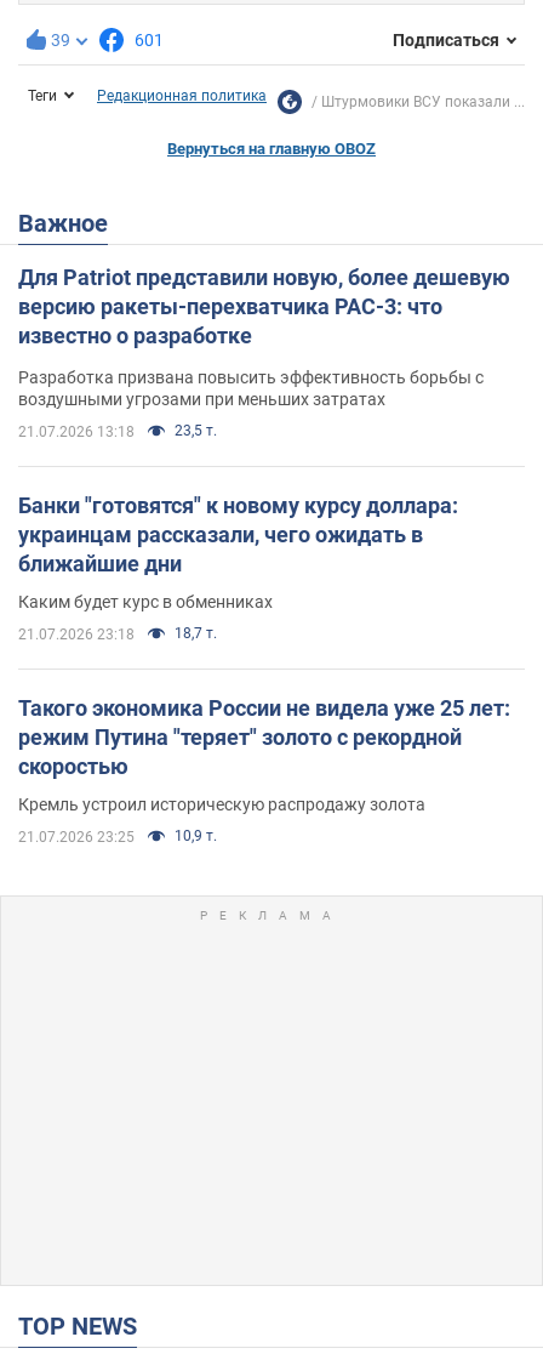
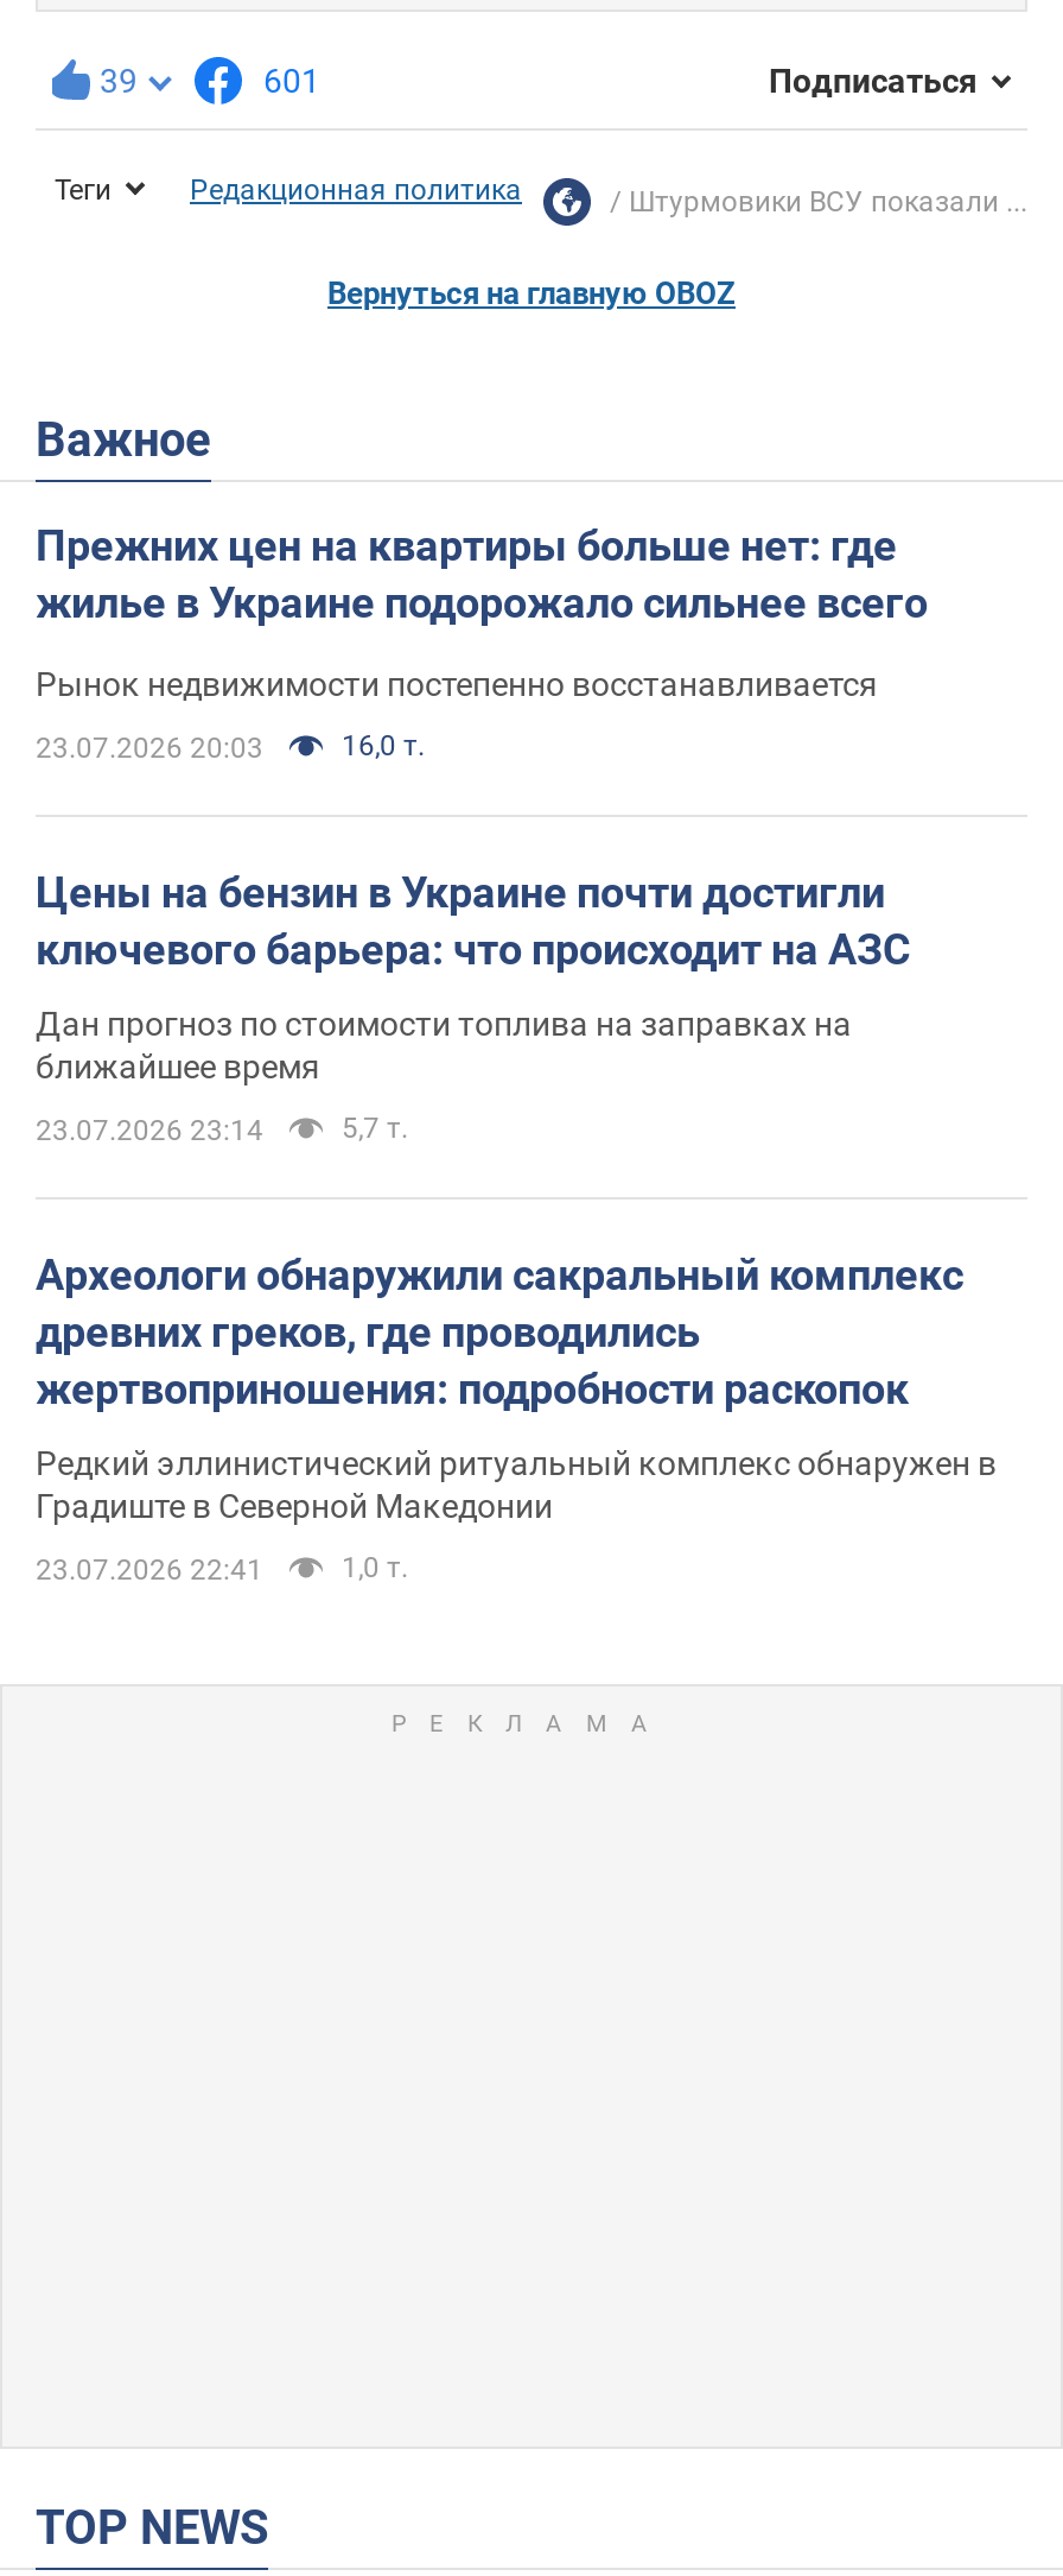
- Для Patriot представили новую, более дешевую
- версию ракеты-перехватчика PAC-3: что
- известно о разработке
+ Прежних цен на квартиры больше нет: где
+ жилье в Украине подорожало сильнее всего

- Разработка призвана повысить эффективность борьбы с
- воздушными угрозами при меньших затратах
+ Рынок недвижимости постепенно восстанавливается

- 21.07.2026 13:18
- 23,5 т.
+ 23.07.2026 20:03
+ 16,0 т.

- Банки "готовятся" к новому курсу доллара:
- украинцам рассказали, чего ожидать в
- ближайшие дни
+ Цены на бензин в Украине почти достигли
+ ключевого барьера: что происходит на АЗС

- Каким будет курс в обменниках
+ Дан прогноз по стоимости топлива на заправках на
+ ближайшее время

- 21.07.2026 23:18
- 18,7 т.
+ 23.07.2026 23:14
+ 5,7 т.

- Такого экономика России не видела уже 25 лет:
- режим Путина "теряет" золото с рекордной
- скоростью
+ Археологи обнаружили сакральный комплекс
+ древних греков, где проводились
+ жертвоприношения: подробности раскопок

- Кремль устроил историческую распродажу золота
+ Редкий эллинистический ритуальный комплекс обнаружен в
+ Градиште в Северной Македонии

- 21.07.2026 23:25
- 10,9 т.
+ 23.07.2026 22:41
+ 1,0 т.
